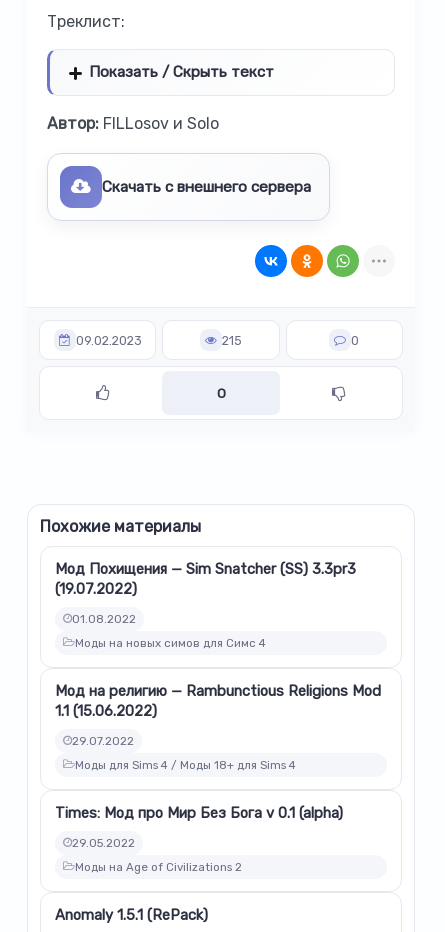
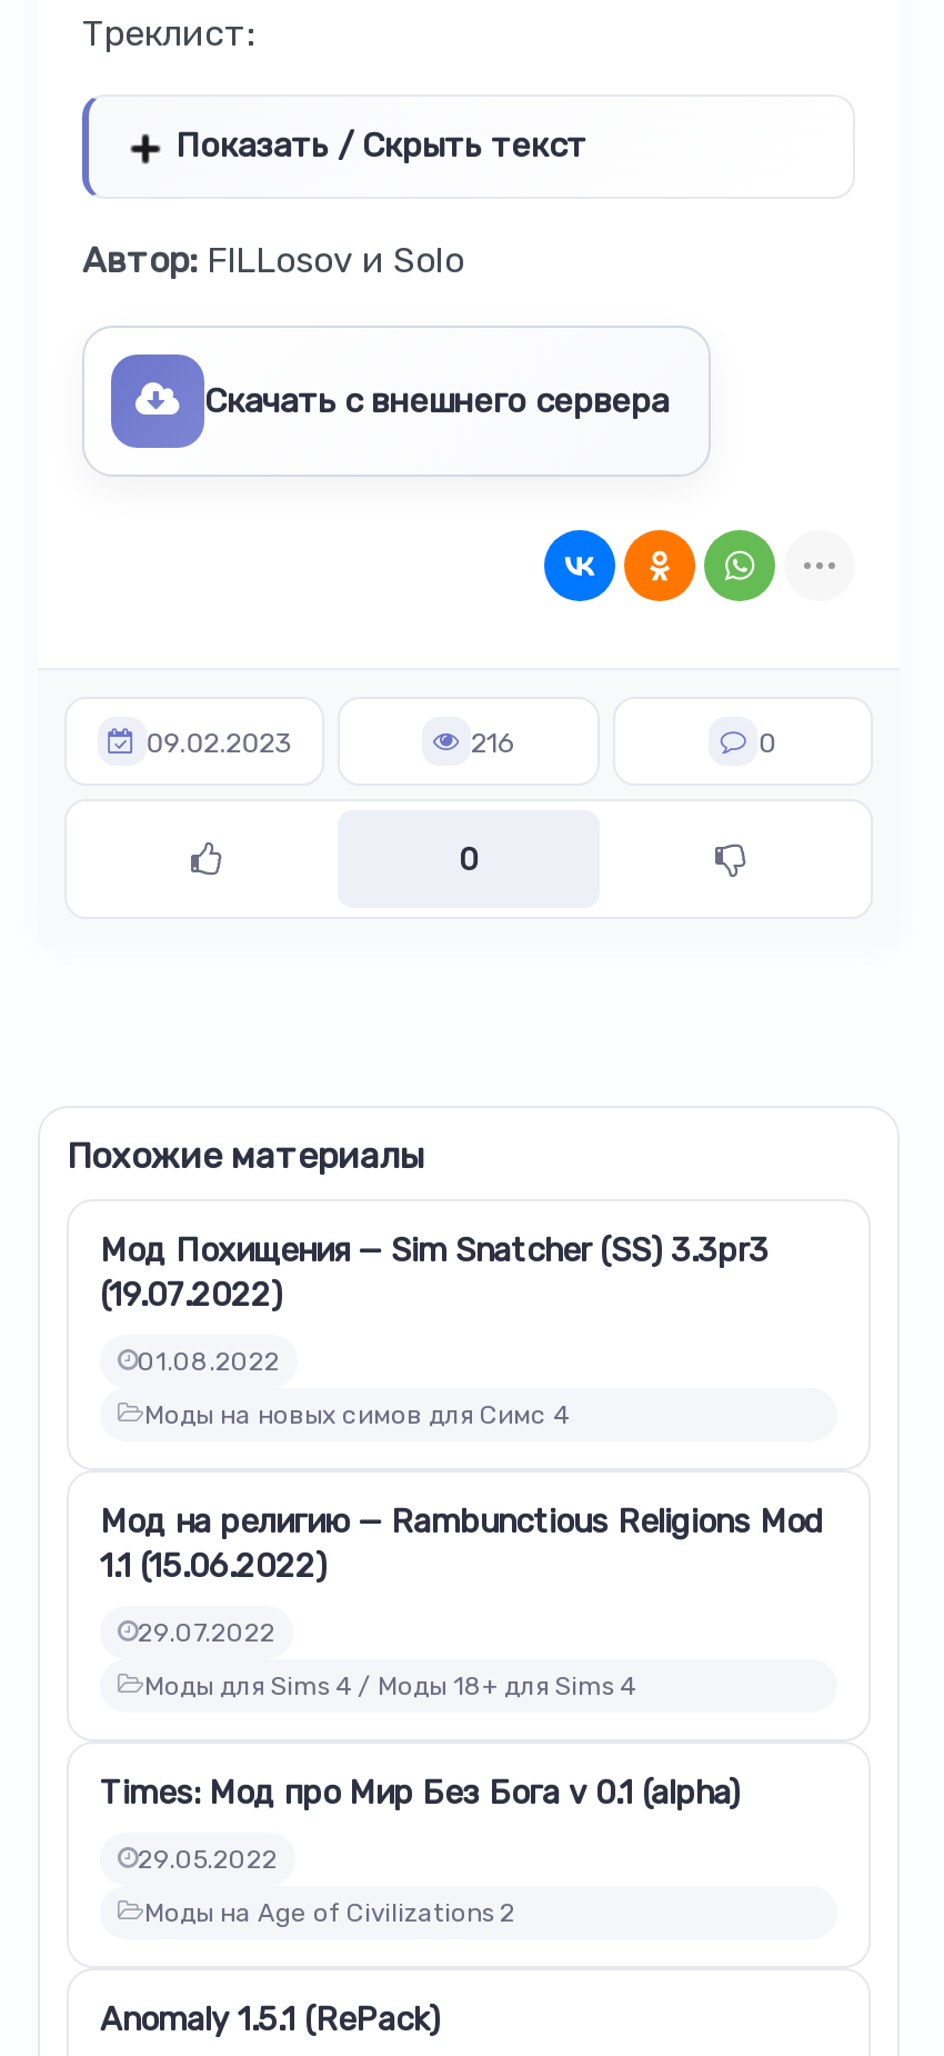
- 215
+ 216
